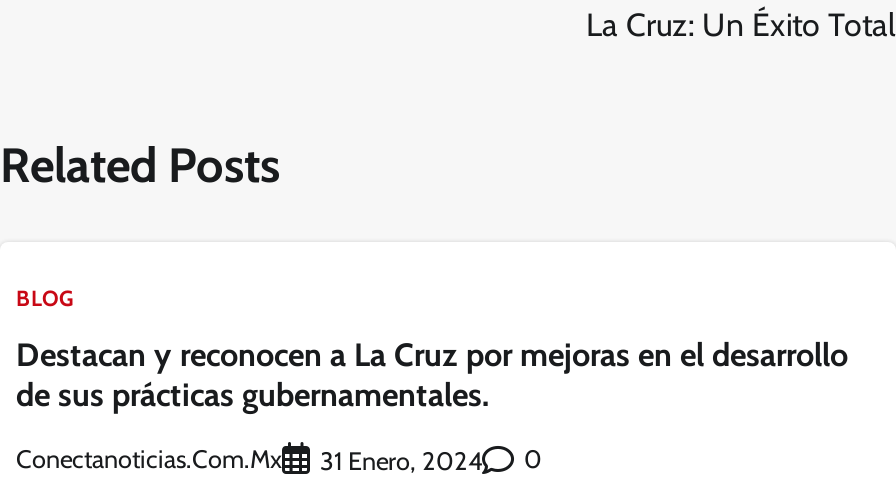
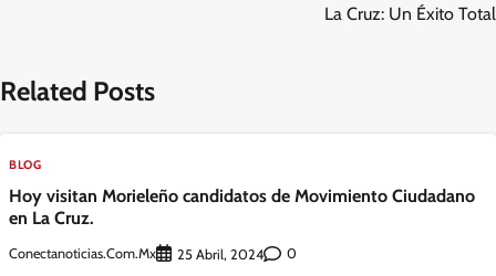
- Destacan y reconocen a La Cruz por mejoras en el desarrollo
- de sus prácticas gubernamentales.
+ Hoy visitan Morieleño candidatos de Movimiento Ciudadano
+ en La Cruz.

- 31 Enero, 2024
+ 25 Abril, 2024
